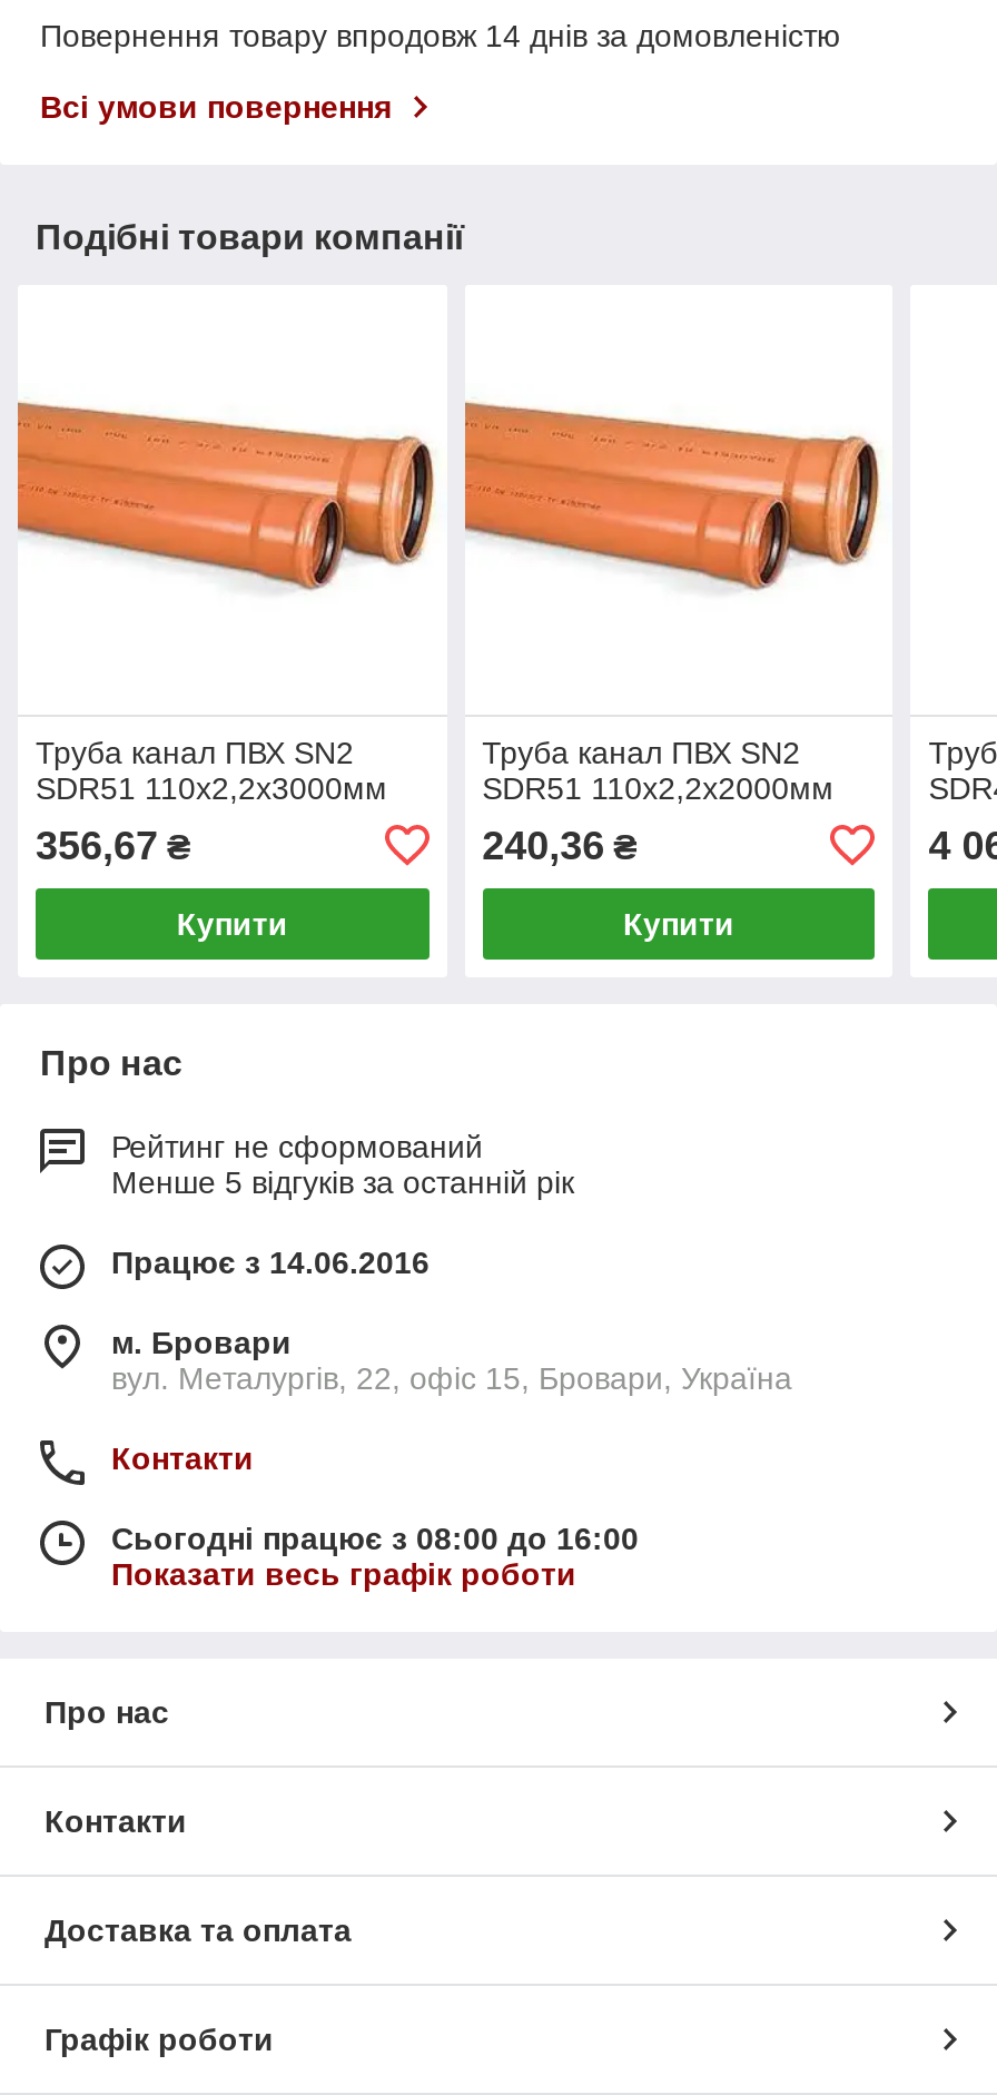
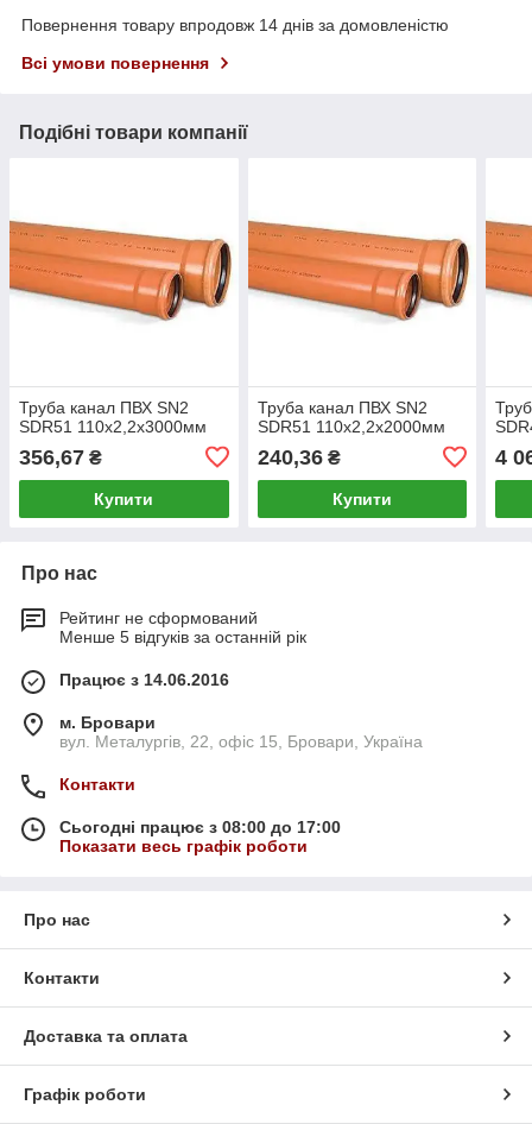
+ [image]

- Сьогодні працює з 08:00 до 16:00
+ Сьогодні працює з 08:00 до 17:00
